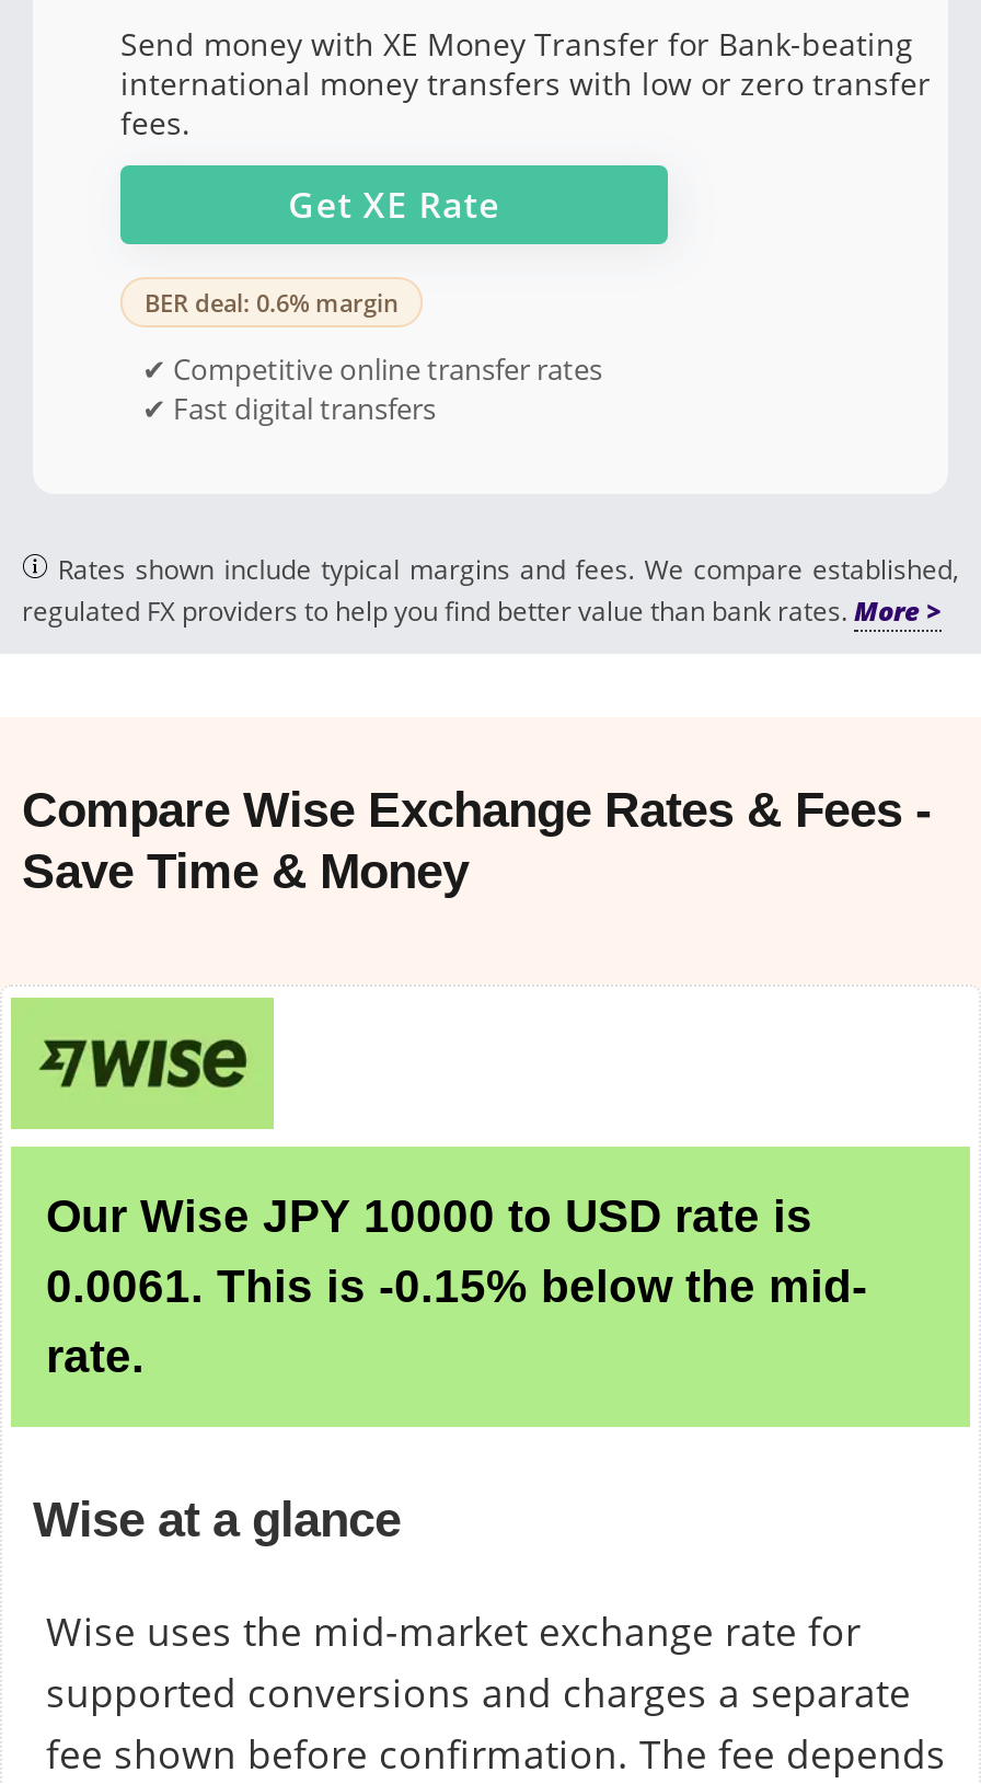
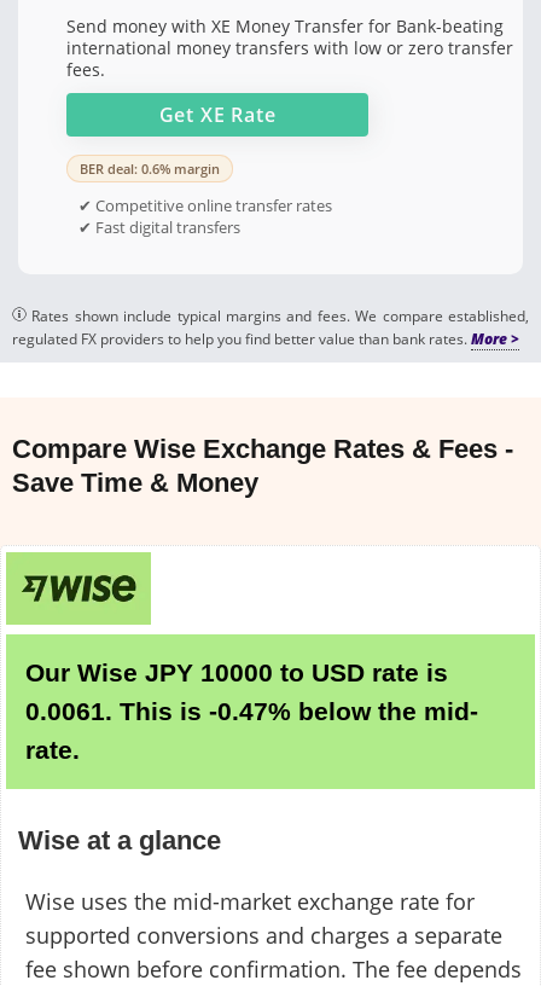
- 0.0061. This is -0.15% below the mid-
+ 0.0061. This is -0.47% below the mid-
